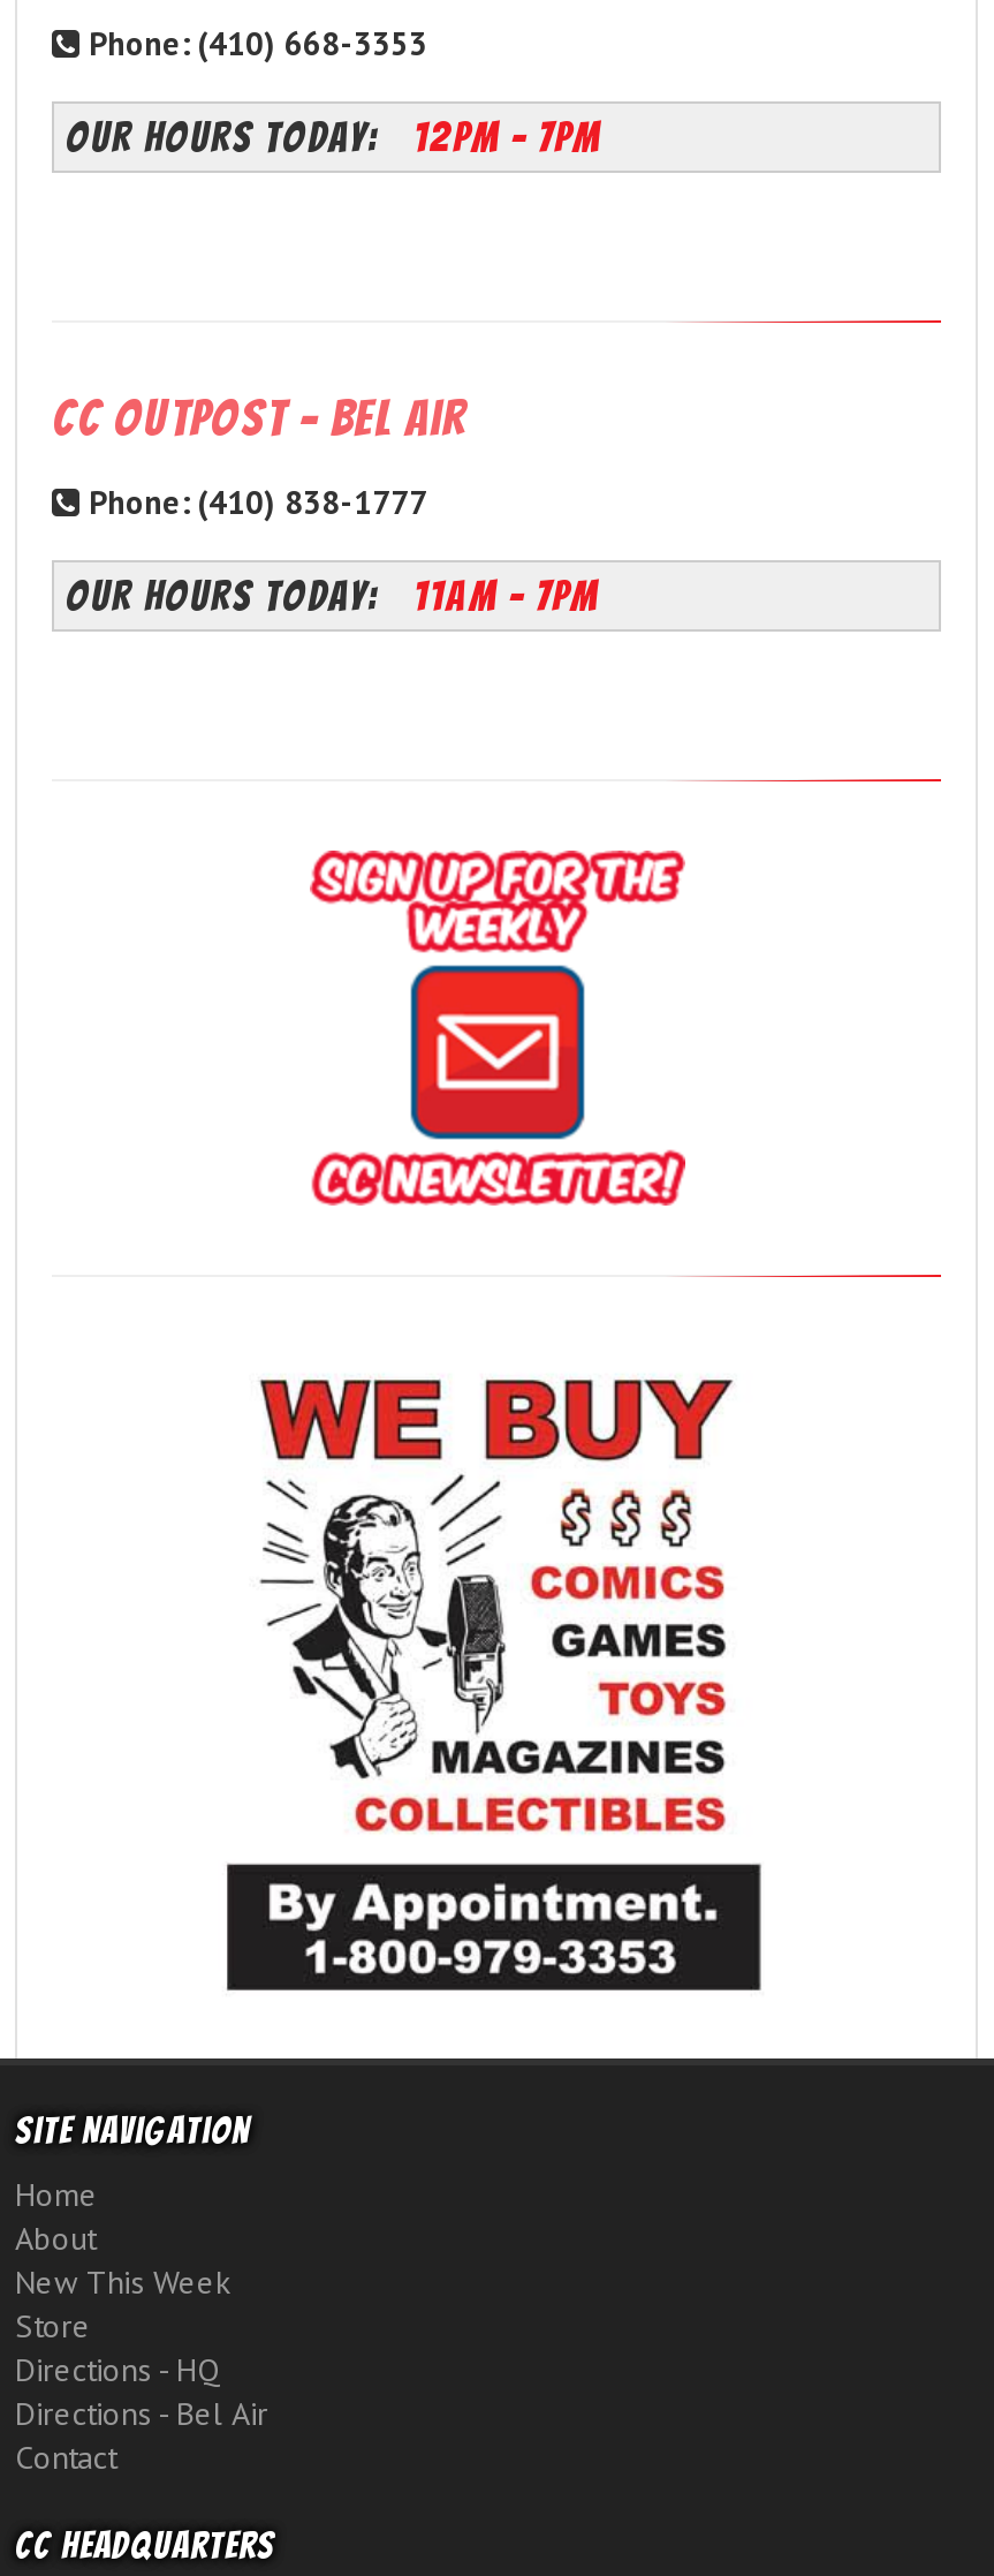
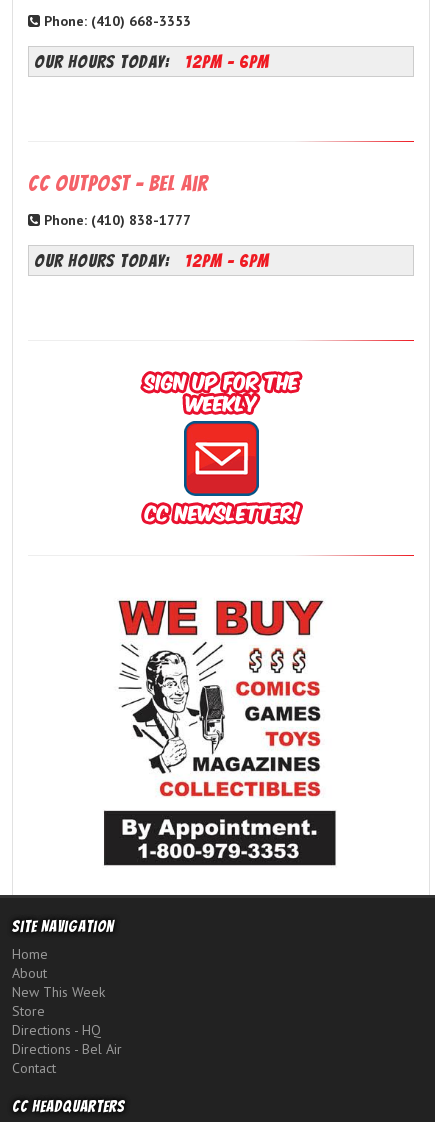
- OUR HOURS TODAY: 12PM - 7PM
+ OUR HOURS TODAY: 12PM - 6PM

- OUR HOURS TODAY: 11AM - 7PM
+ OUR HOURS TODAY: 12PM - 6PM
